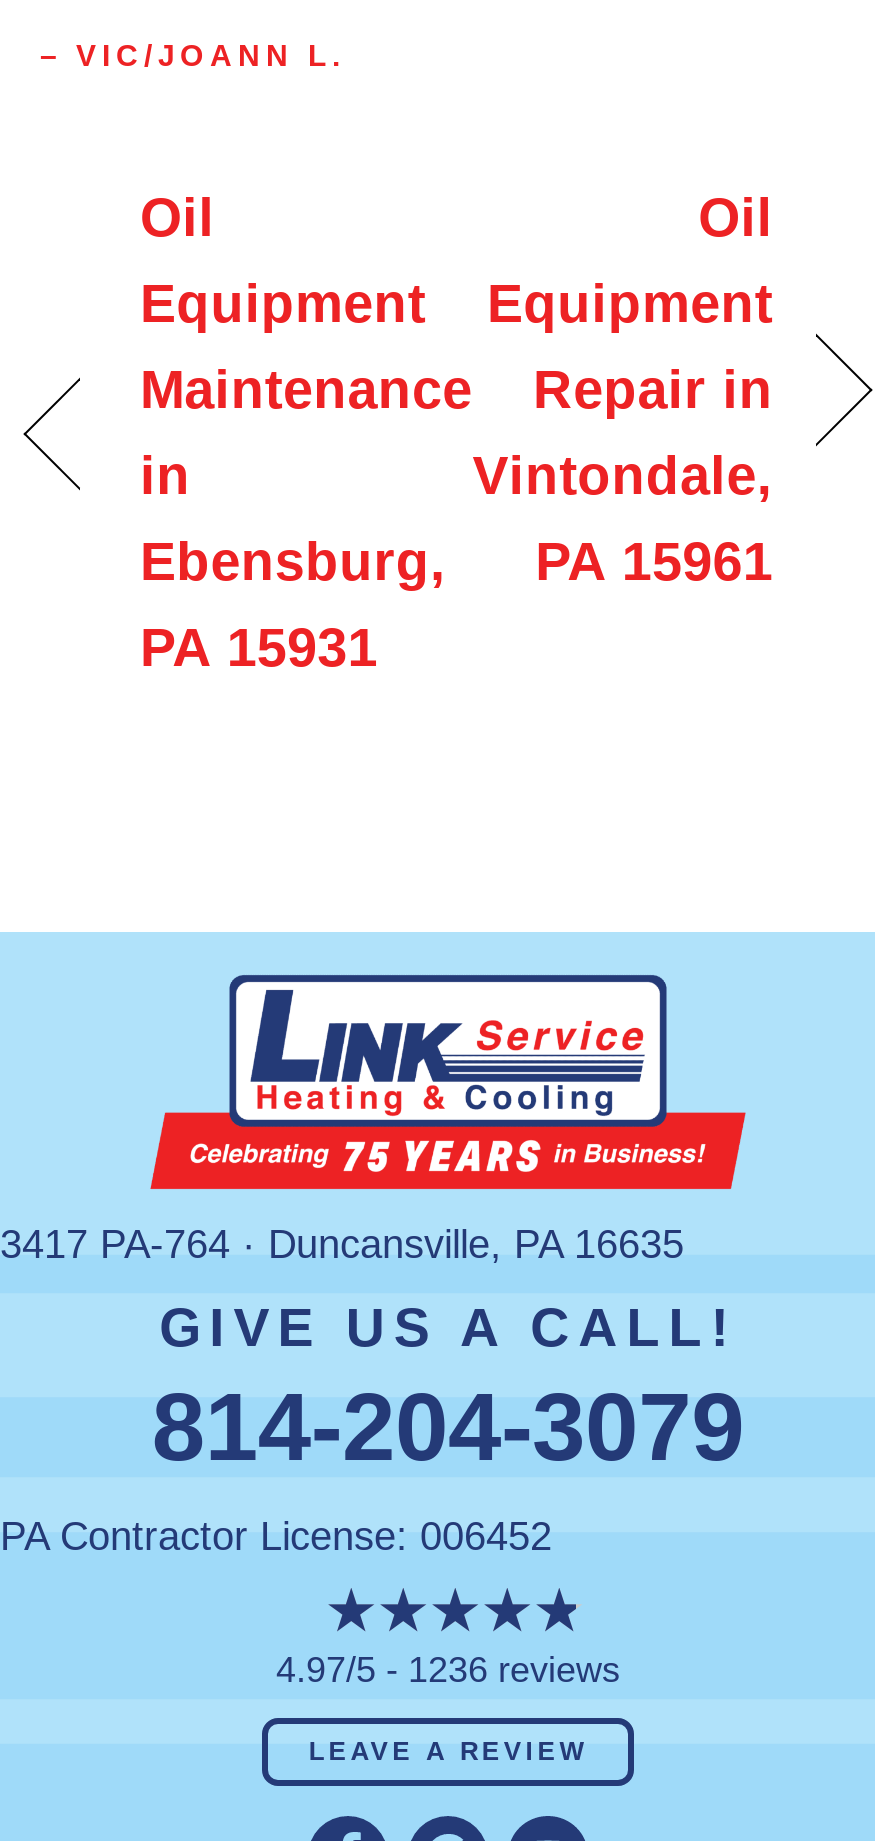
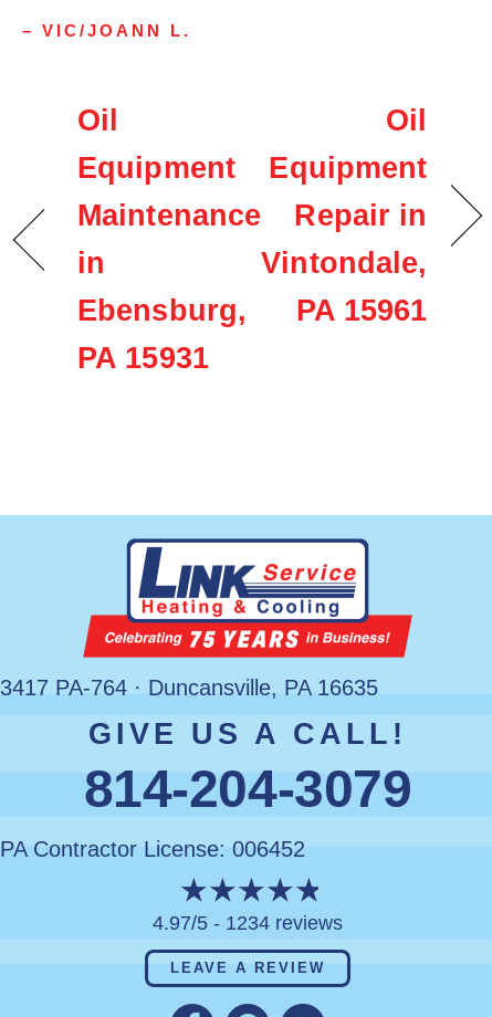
- 4.97/5 - 1236 reviews
+ 4.97/5 - 1234 reviews
